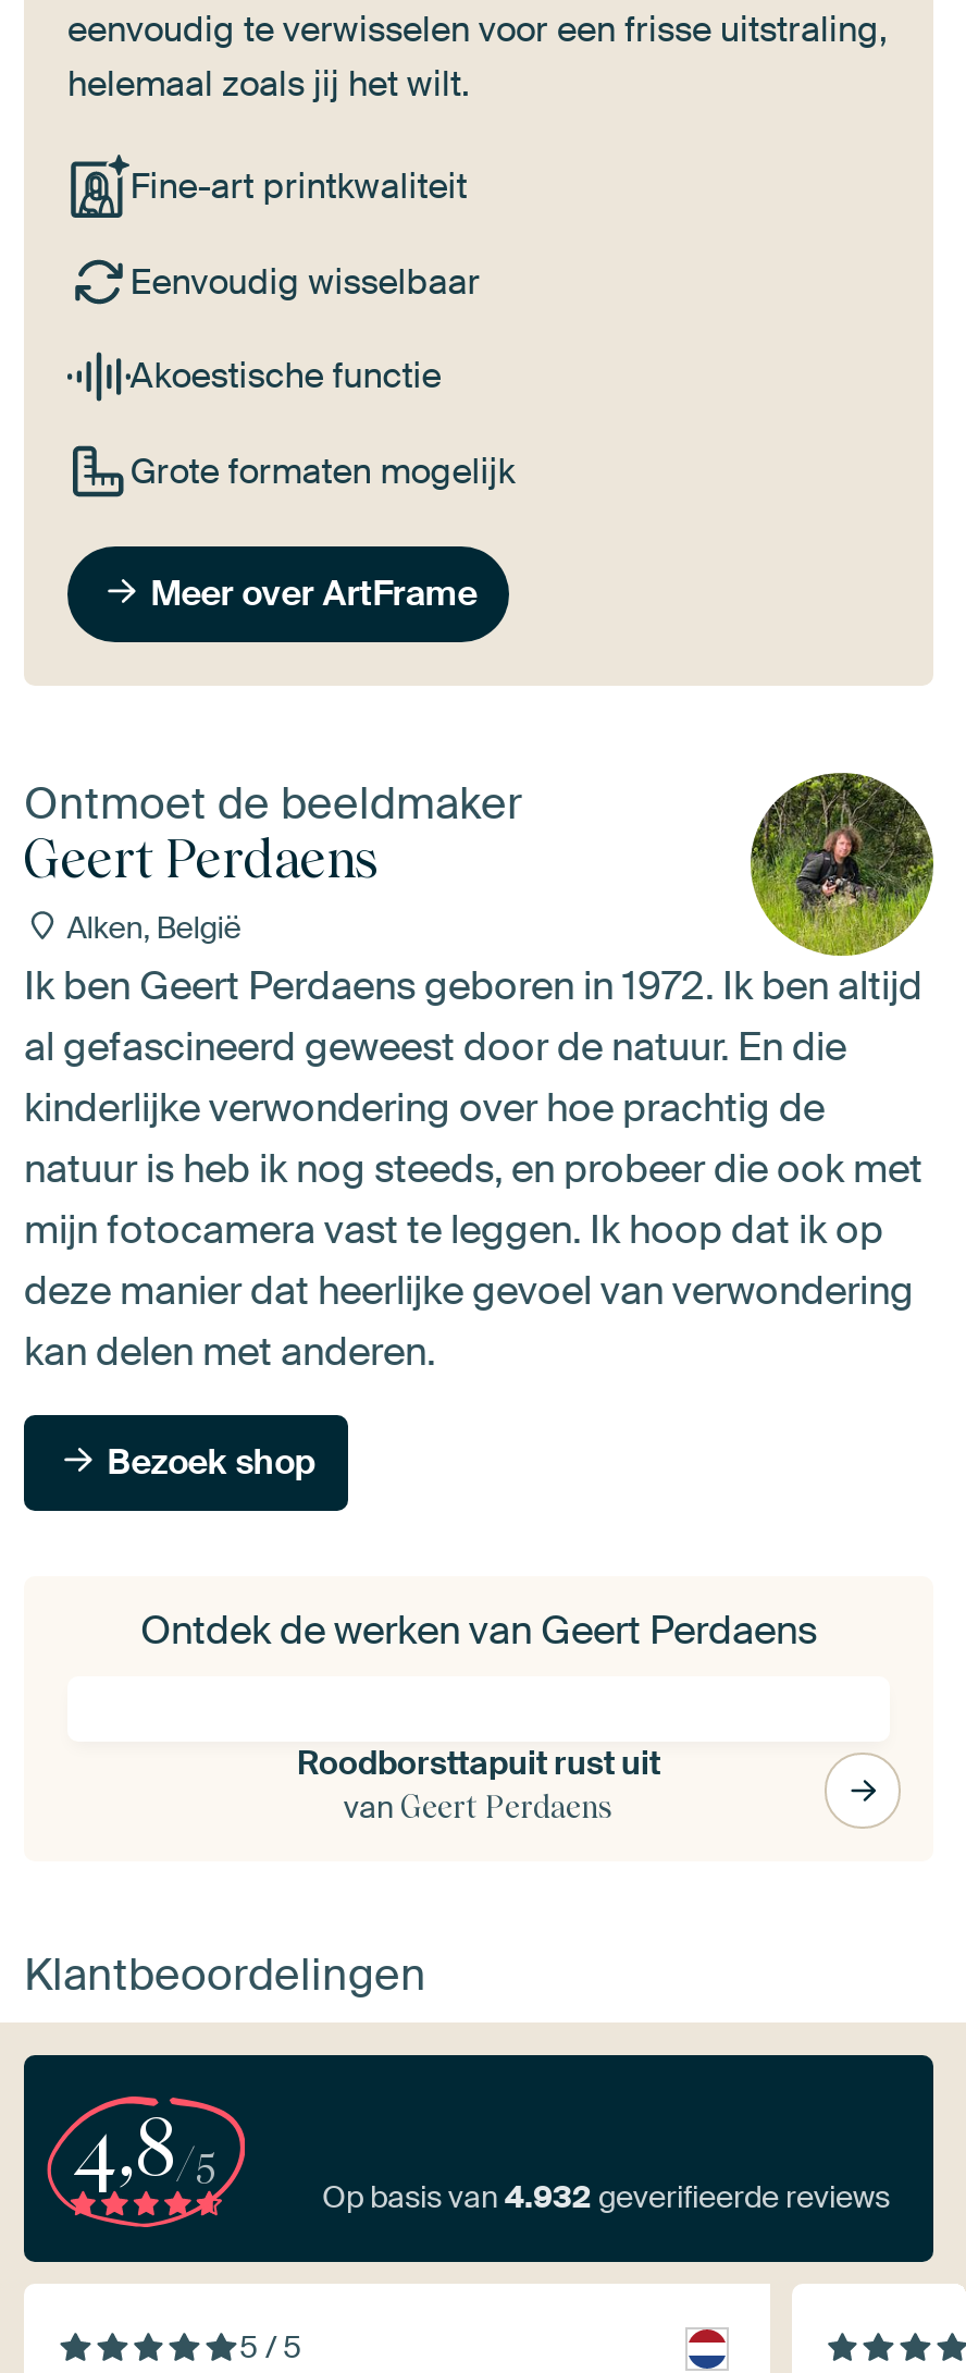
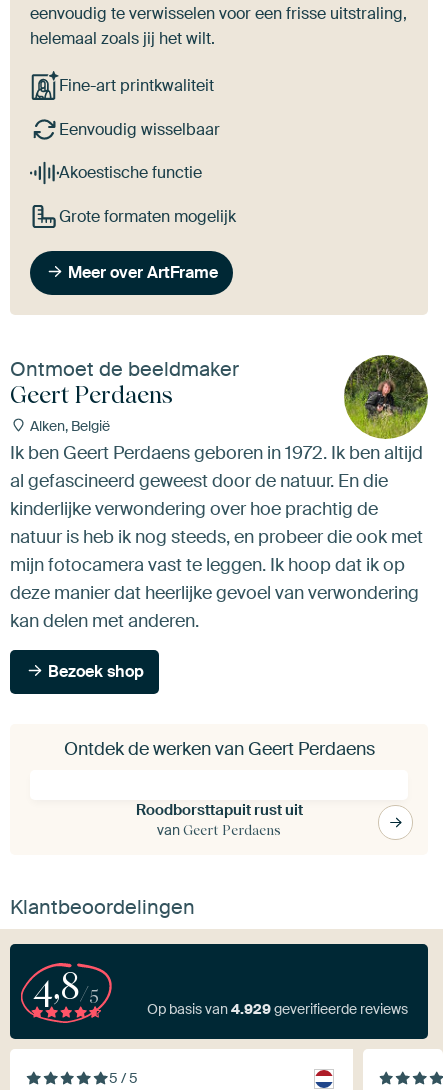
- Op basis van 4.932 geverifieerde reviews
+ Op basis van 4.929 geverifieerde reviews
